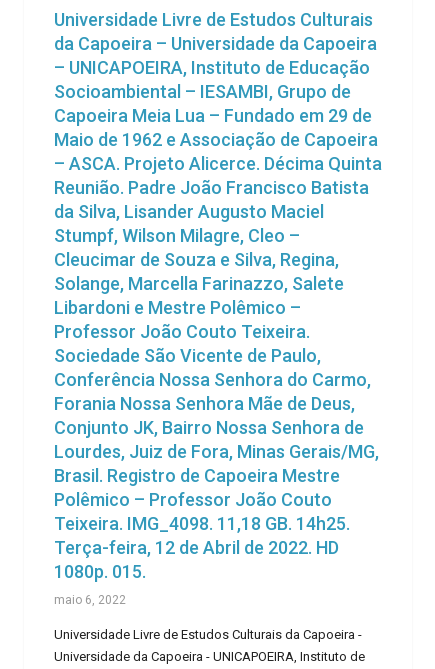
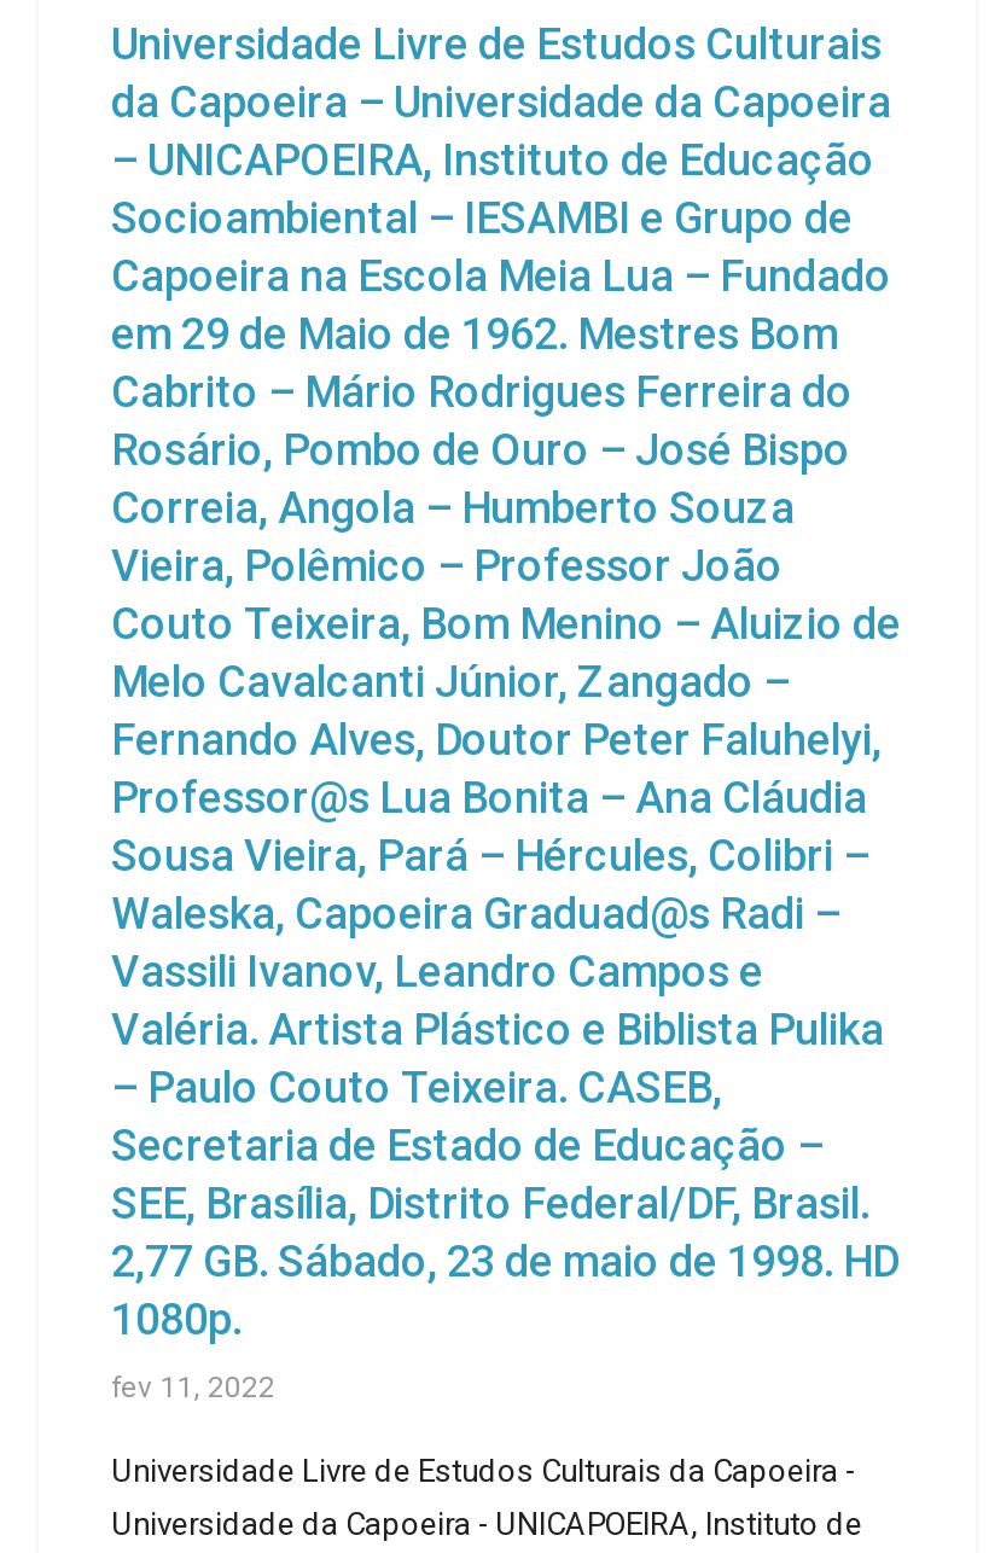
- Socioambiental – IESAMBI, Grupo de
- Capoeira Meia Lua – Fundado em 29 de
- Maio de 1962 e Associação de Capoeira
- – ASCA. Projeto Alicerce. Décima Quinta
- Reunião. Padre João Francisco Batista
- da Silva, Lisander Augusto Maciel
- Stumpf, Wilson Milagre, Cleo –
- Cleucimar de Souza e Silva, Regina,
- Solange, Marcella Farinazzo, Salete
- Libardoni e Mestre Polêmico –
- Professor João Couto Teixeira.
- Sociedade São Vicente de Paulo,
- Conferência Nossa Senhora do Carmo,
- Forania Nossa Senhora Mãe de Deus,
- Conjunto JK, Bairro Nossa Senhora de
- Lourdes, Juiz de Fora, Minas Gerais/MG,
- Brasil. Registro de Capoeira Mestre
- Polêmico – Professor João Couto
- Teixeira. IMG_4098. 11,18 GB. 14h25.
- Terça-feira, 12 de Abril de 2022. HD
- 1080p. 015.
+ Socioambiental – IESAMBI e Grupo de
+ Capoeira na Escola Meia Lua – Fundado
+ em 29 de Maio de 1962. Mestres Bom
+ Cabrito – Mário Rodrigues Ferreira do
+ Rosário, Pombo de Ouro – José Bispo
+ Correia, Angola – Humberto Souza
+ Vieira, Polêmico – Professor João
+ Couto Teixeira, Bom Menino – Aluizio de
+ Melo Cavalcanti Júnior, Zangado –
+ Fernando Alves, Doutor Peter Faluhelyi,
+ Professor@s Lua Bonita – Ana Cláudia
+ Sousa Vieira, Pará – Hércules, Colibri –
+ Waleska, Capoeira Graduad@s Radi –
+ Vassili Ivanov, Leandro Campos e
+ Valéria. Artista Plástico e Biblista Pulika
+ – Paulo Couto Teixeira. CASEB,
+ Secretaria de Estado de Educação –
+ SEE, Brasília, Distrito Federal/DF, Brasil.
+ 2,77 GB. Sábado, 23 de maio de 1998. HD
+ 1080p.

- maio 6, 2022
+ fev 11, 2022
